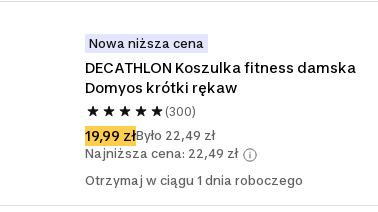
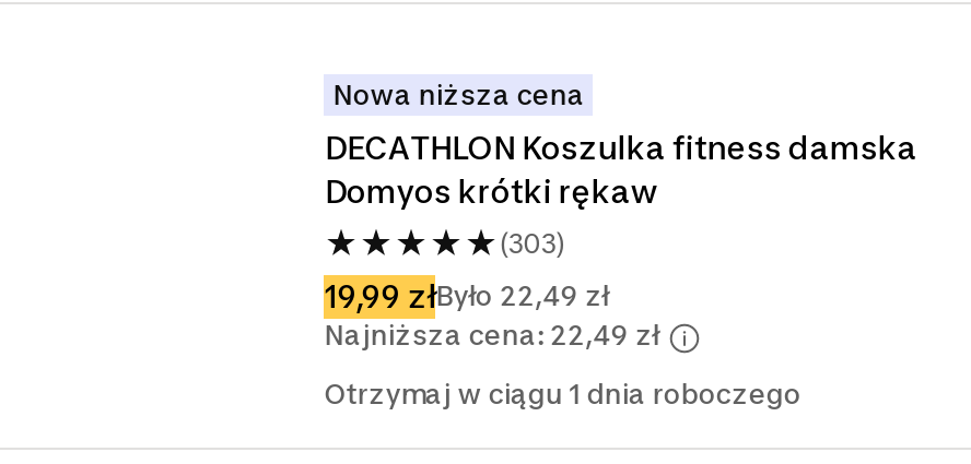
- (300)
+ (303)
